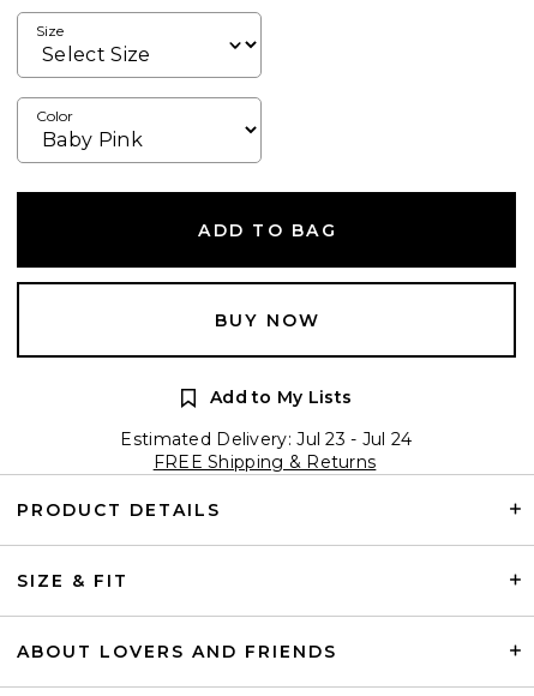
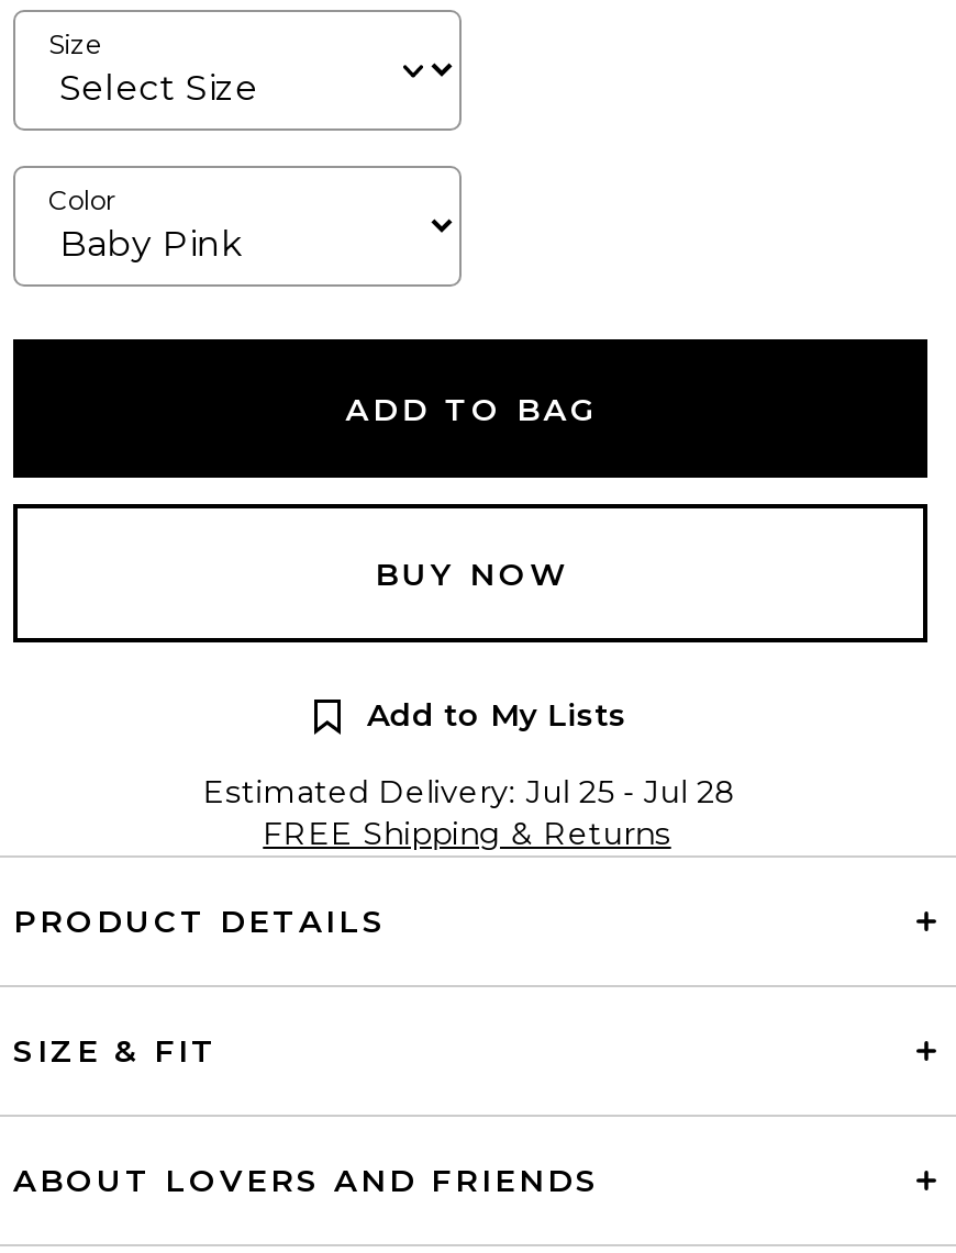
- Estimated Delivery: Jul 23 - Jul 24
+ Estimated Delivery: Jul 25 - Jul 28
